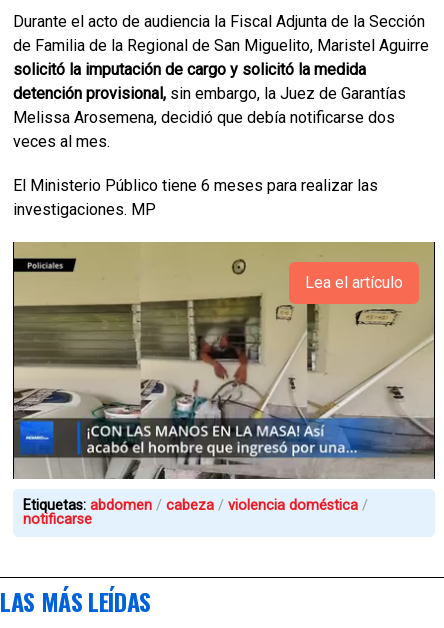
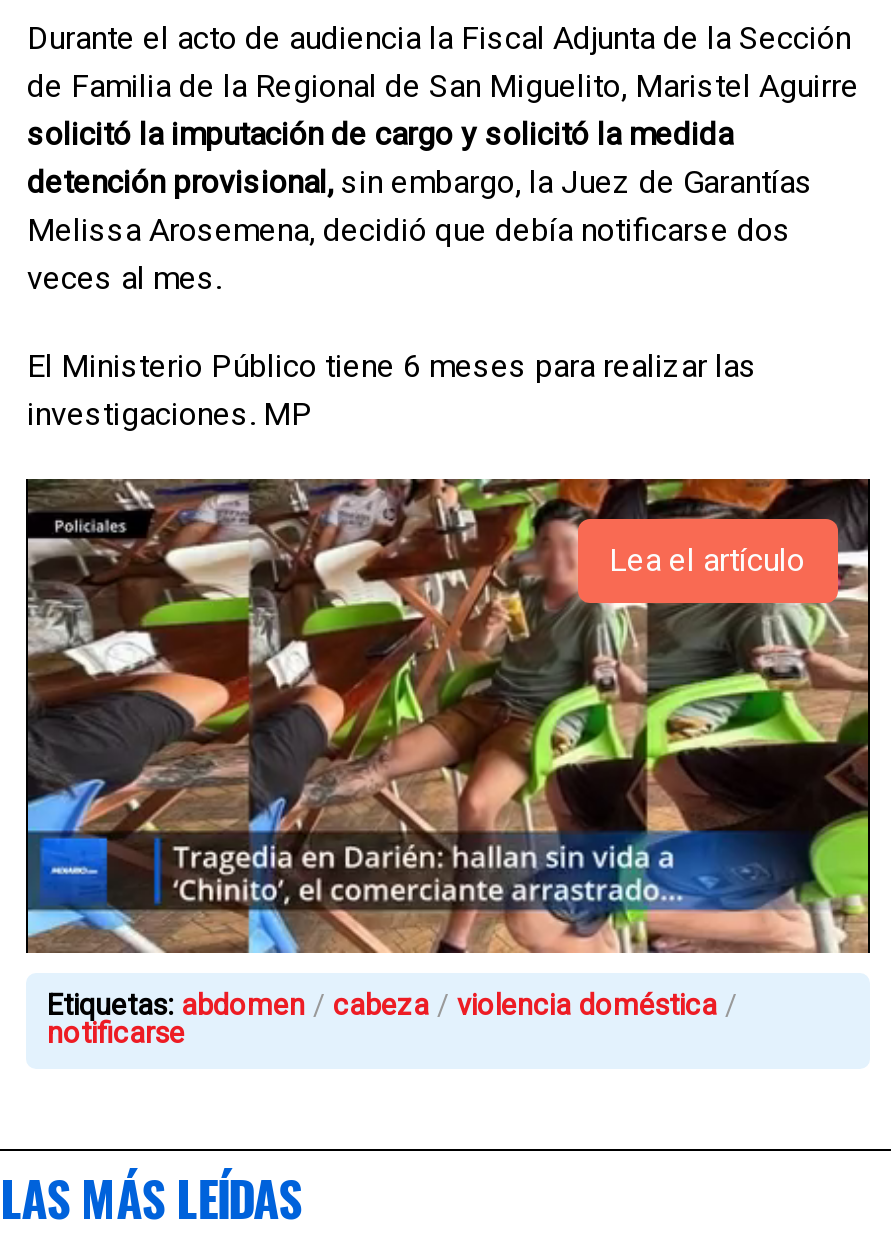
- [image]
+ [image]
